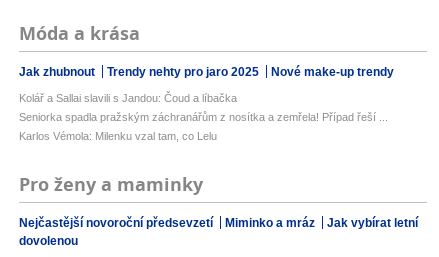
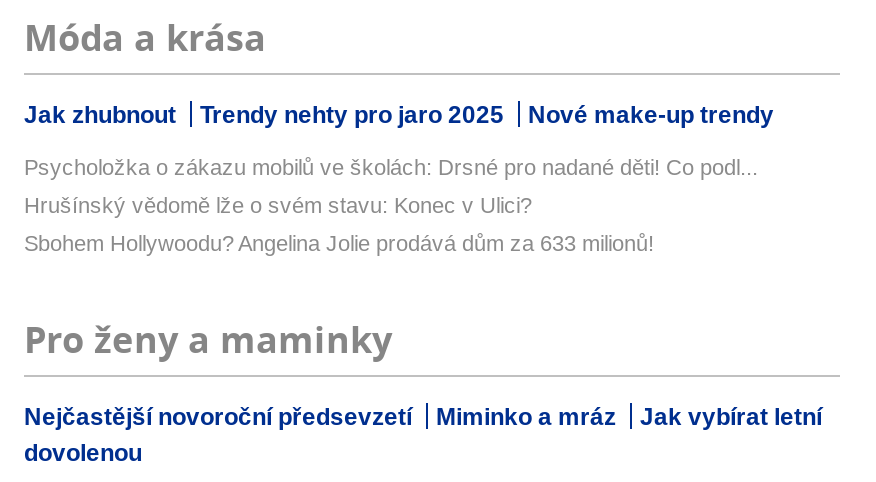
- Kolář a Sallai slavili s Jandou: Čoud a líbačka
+ Psycholožka o zákazu mobilů ve školách: Drsné pro nadané děti! Co podl...

- Seniorka spadla pražským záchranářům z nosítka a zemřela! Případ řeší ...
+ Hrušínský vědomě lže o svém stavu: Konec v Ulici?

- Karlos Vémola: Milenku vzal tam, co Lelu
+ Sbohem Hollywoodu? Angelina Jolie prodává dům za 633 milionů!
